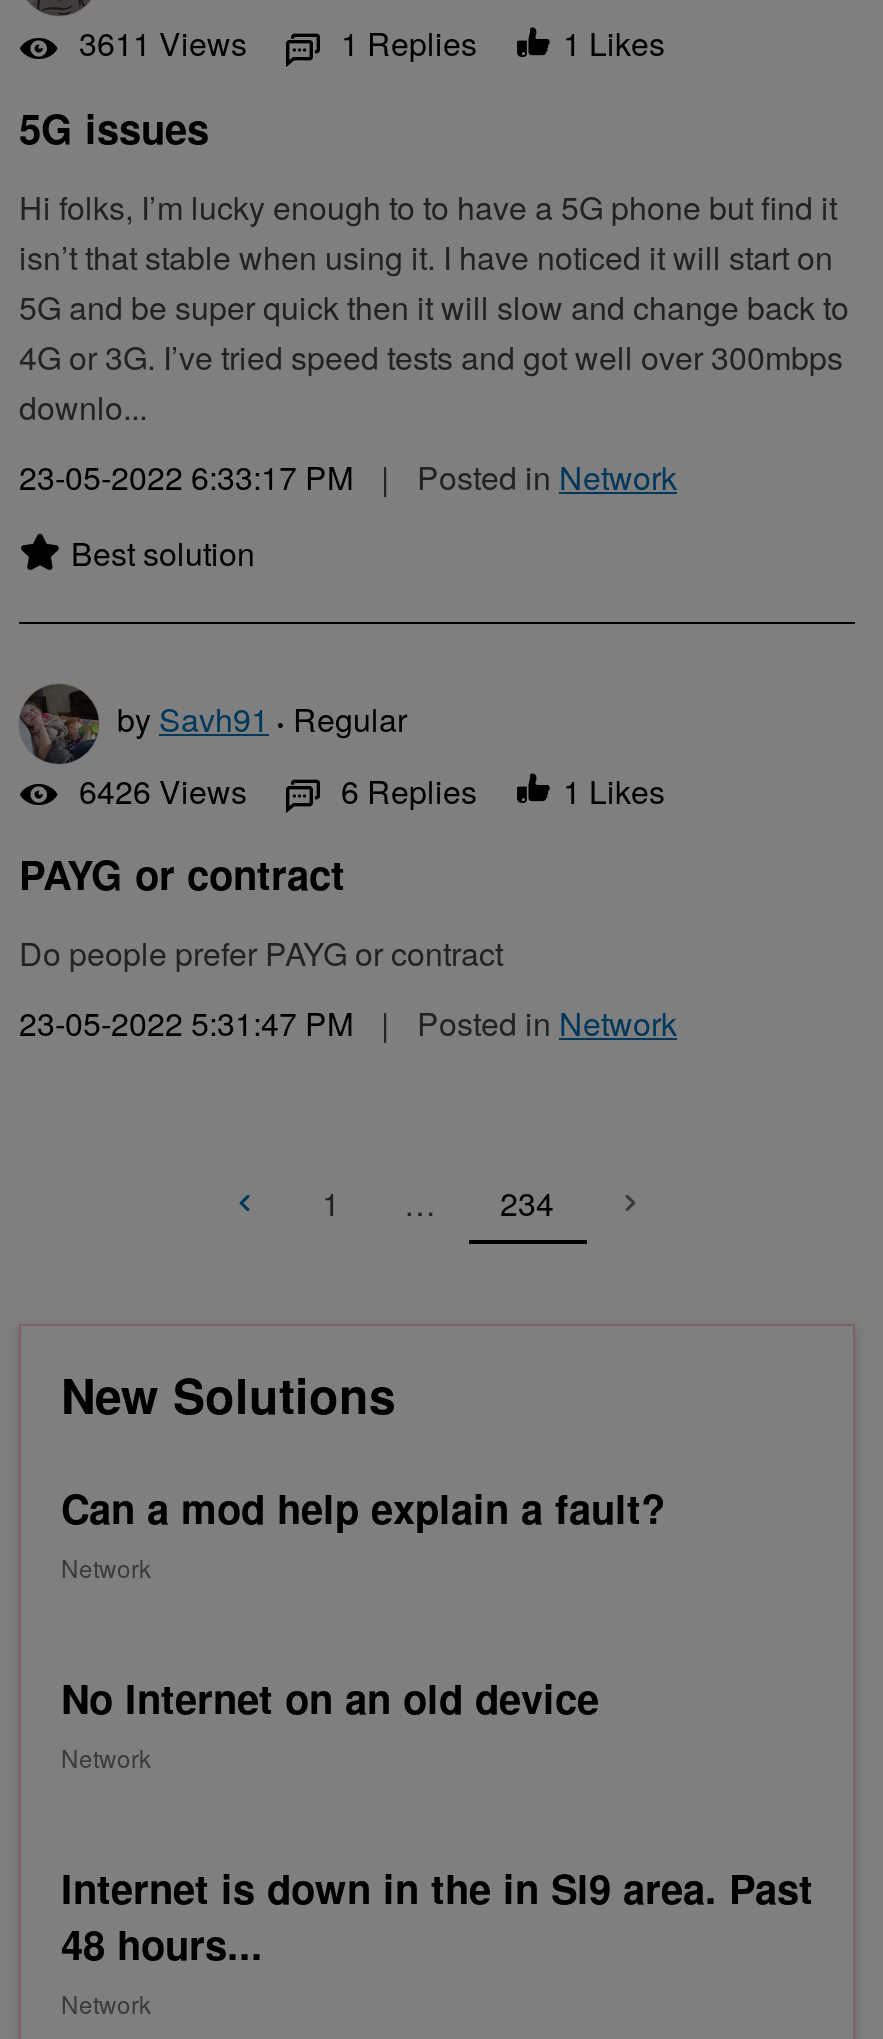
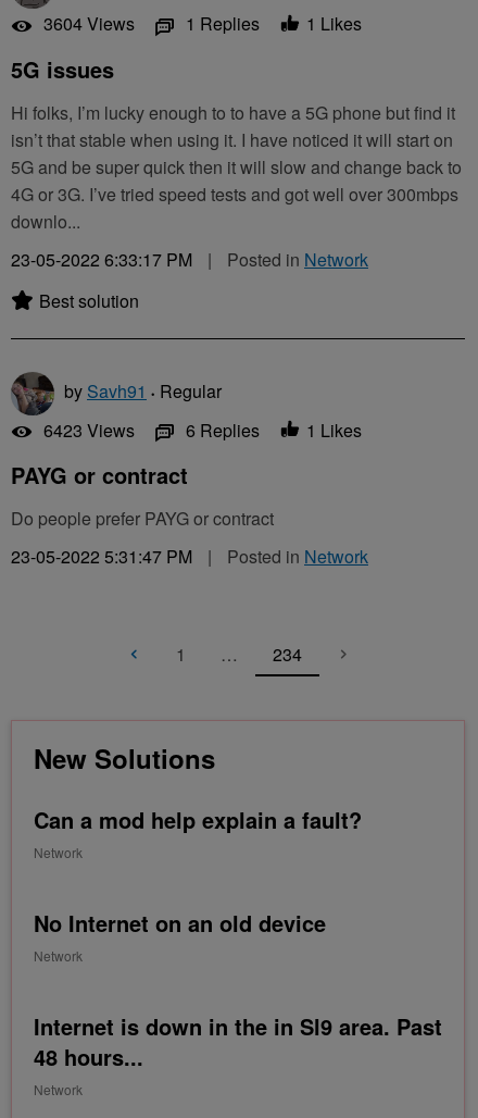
- 3611 Views
+ 3604 Views

- 6426 Views
+ 6423 Views
